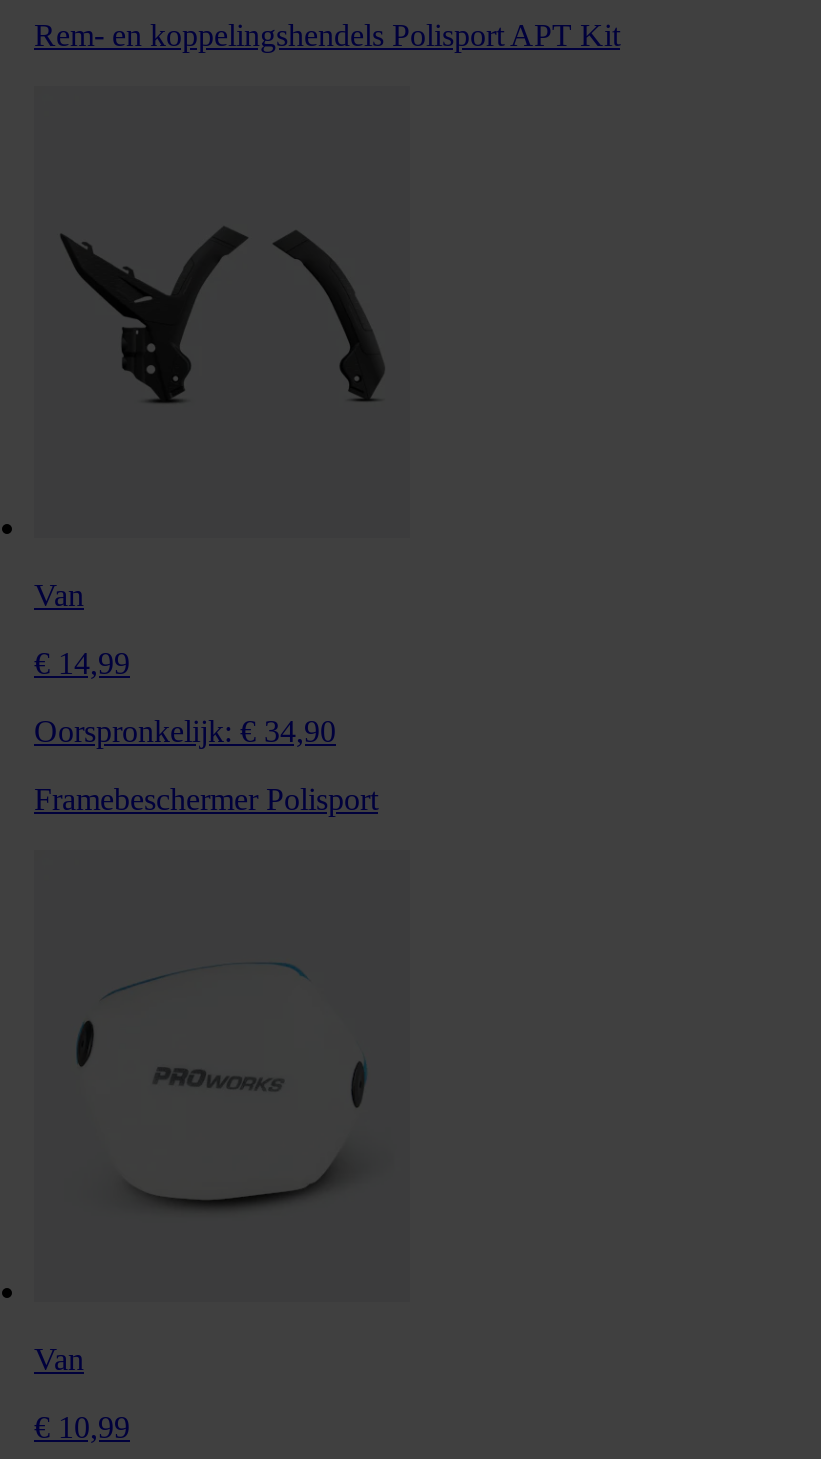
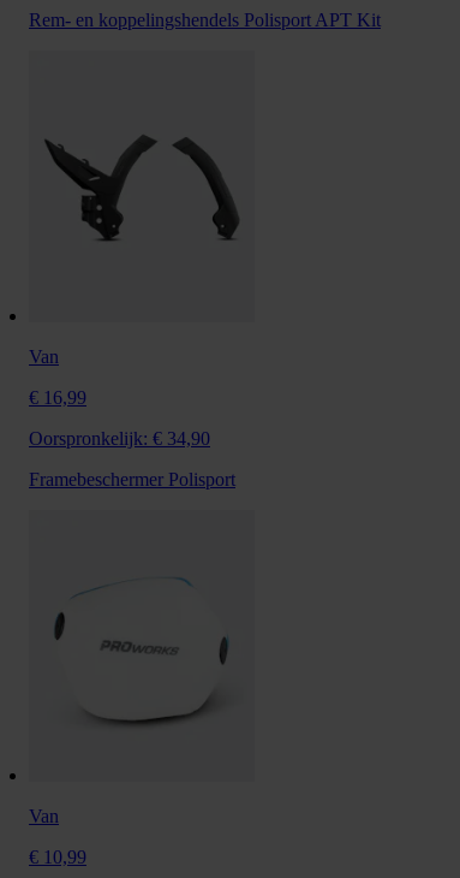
- € 14,99
+ € 16,99
